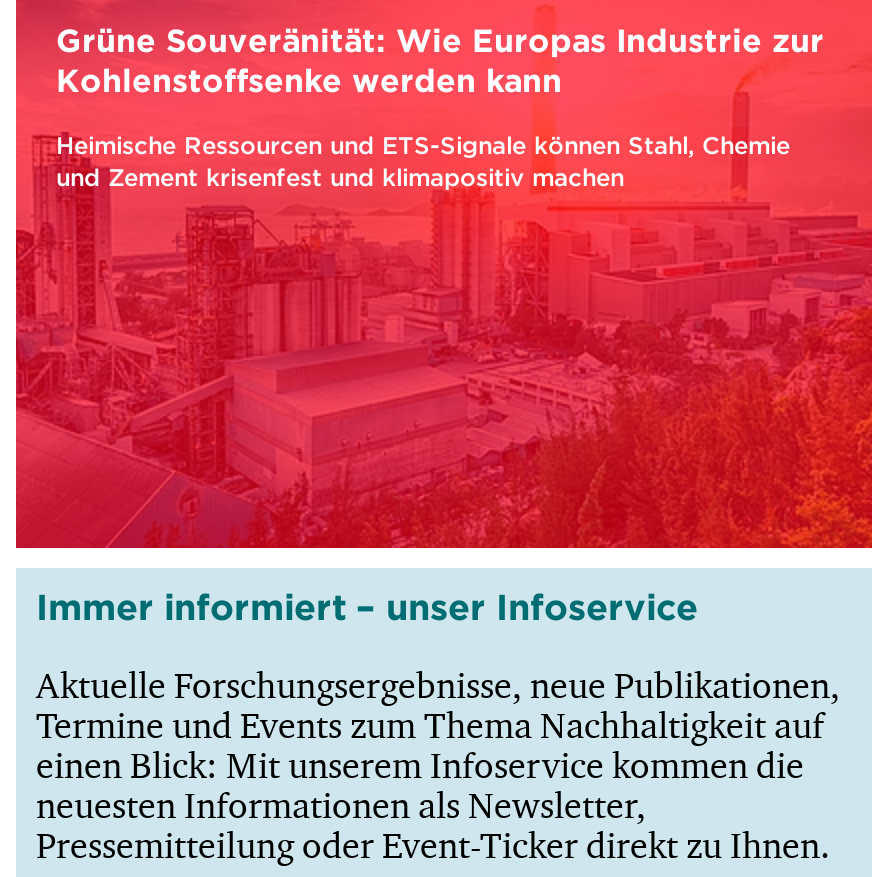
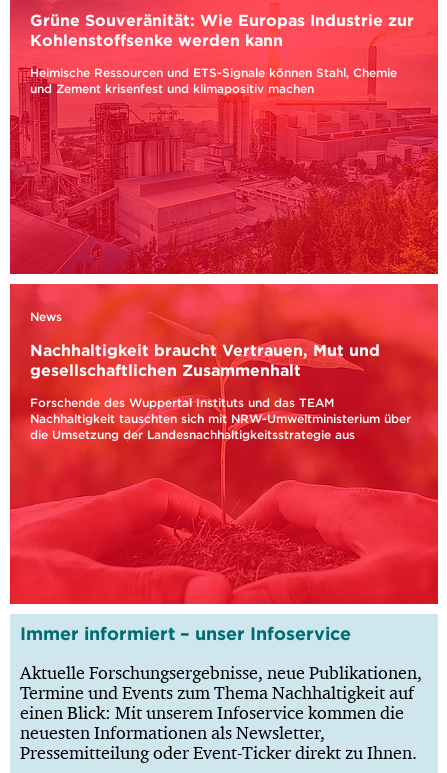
+ [image]
+ News
+ Nachhaltigkeit braucht Vertrauen, Mut und
+ gesellschaftlichen Zusammenhalt
+ Forschende des Wuppertal Instituts und das TEAM
+ Nachhaltigkeit tauschten sich mit NRW-Umweltministerium über
+ die Umsetzung der Landesnachhaltigkeitsstrategie aus
